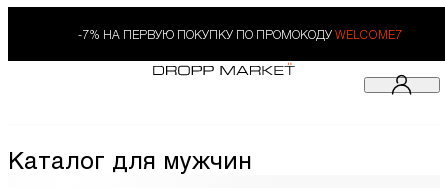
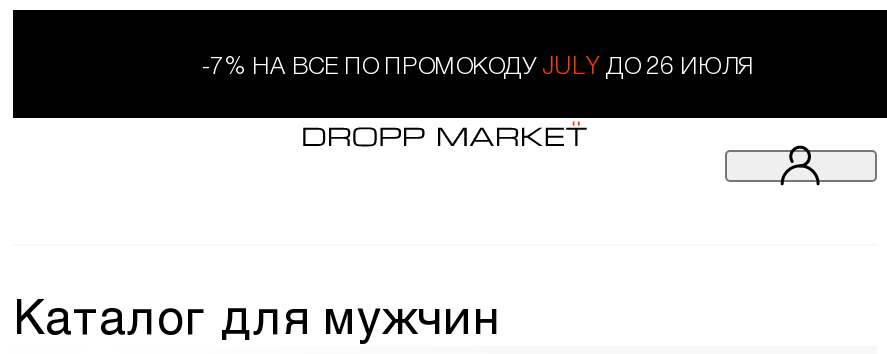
- -7% НА ПЕРВУЮ ПОКУПКУ ПО ПРОМОКОДУ WELCOME7
+ -7% НА ВСЕ ПО ПРОМОКОДУ JULY ДО 26 ИЮЛЯ
